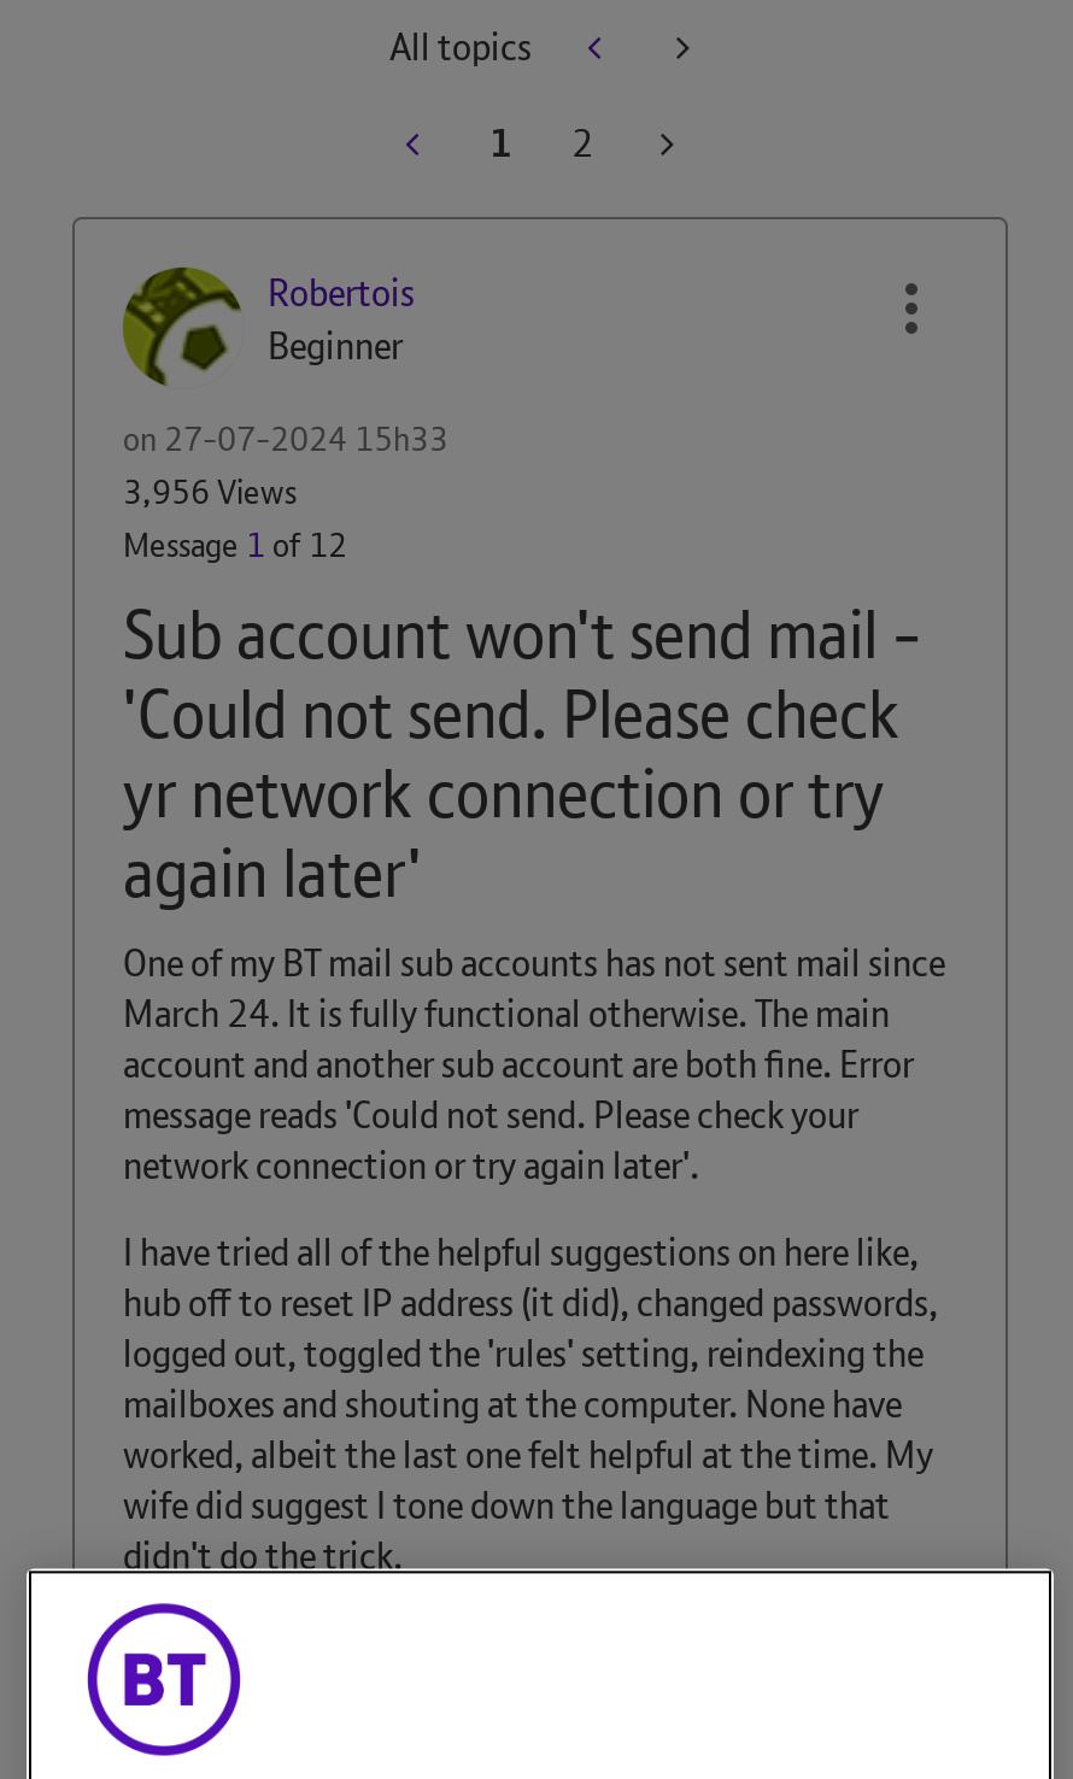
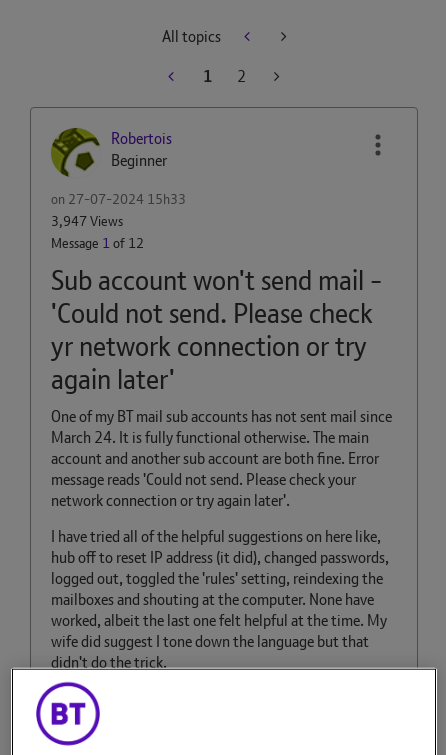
- 3,956 Views
+ 3,947 Views
